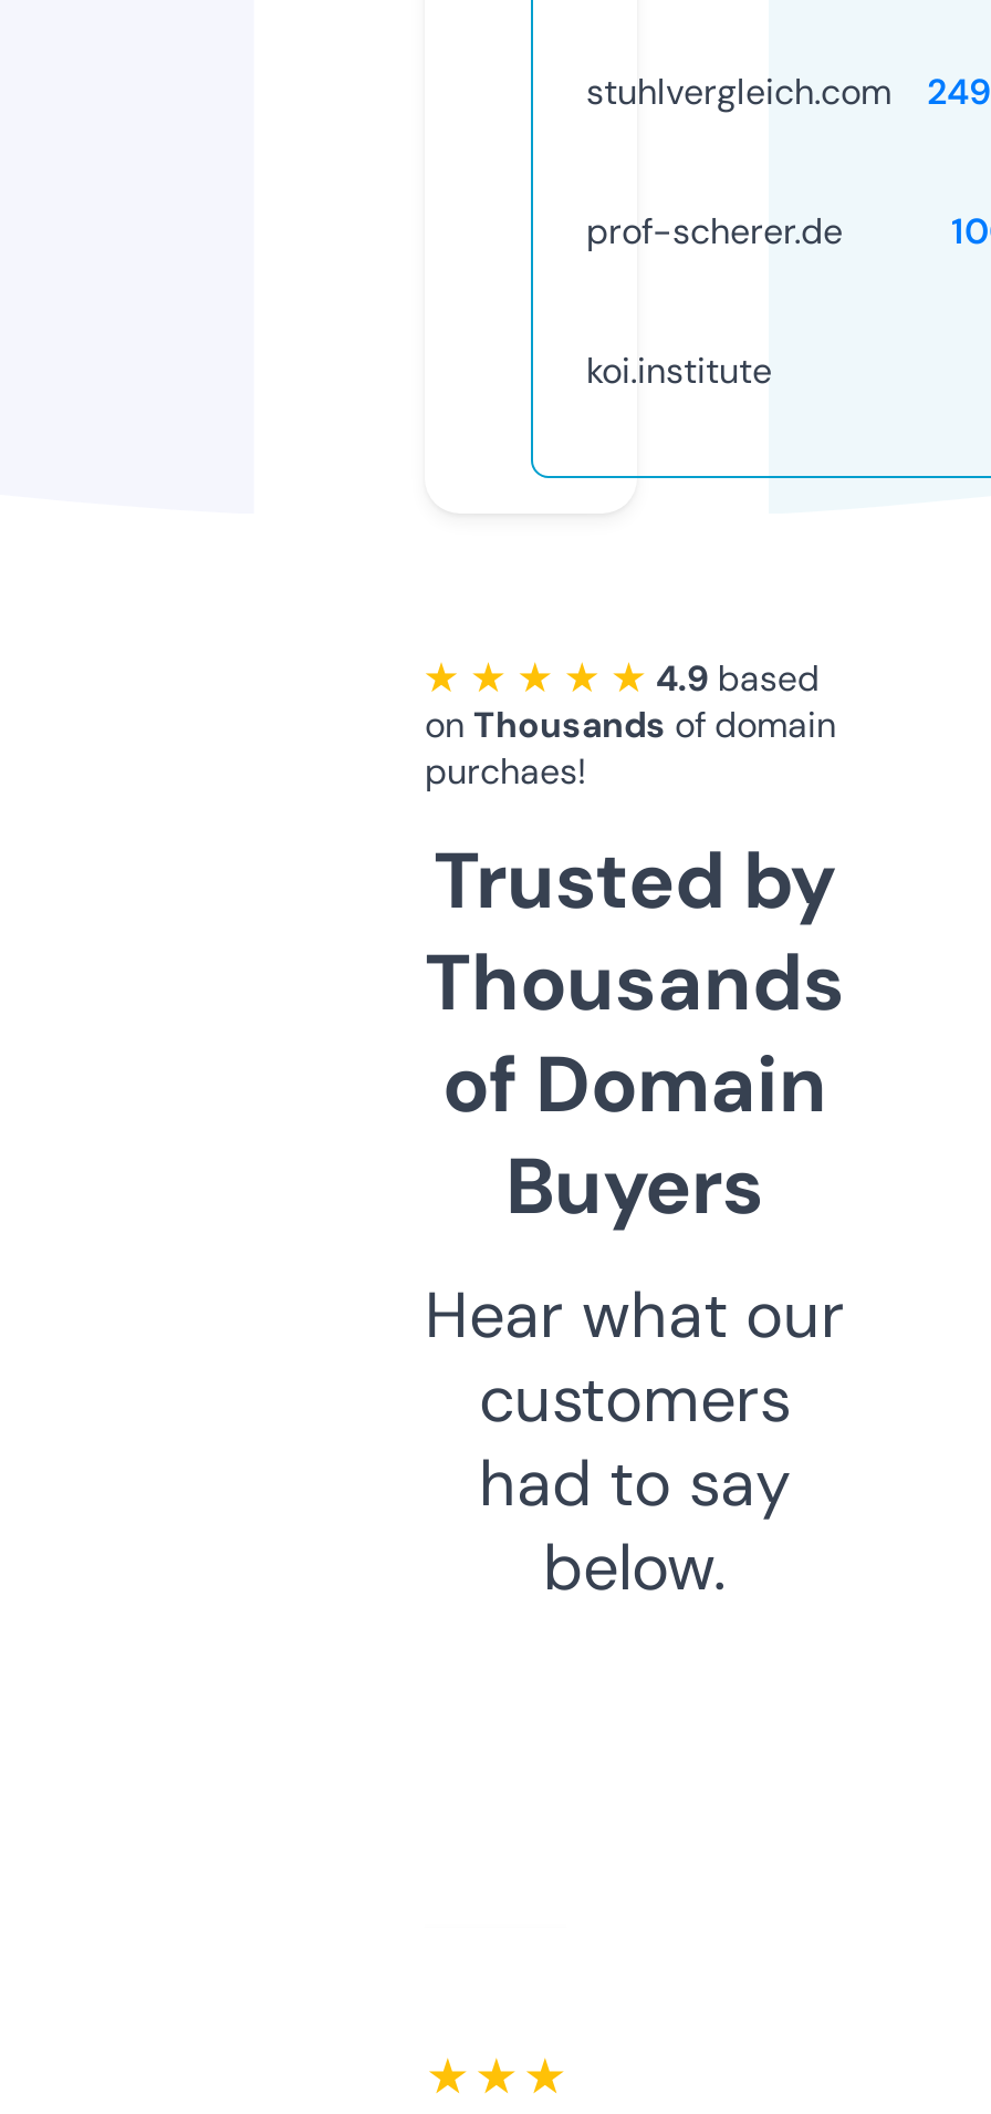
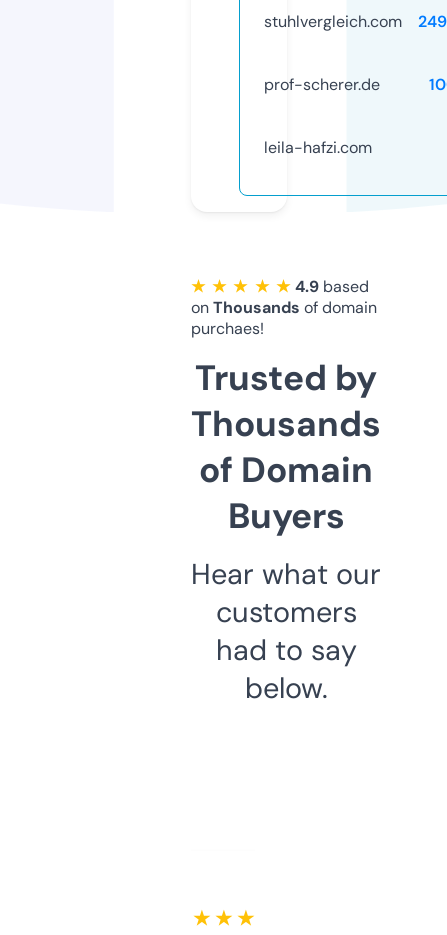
- koi.institute
+ leila-hafzi.com
